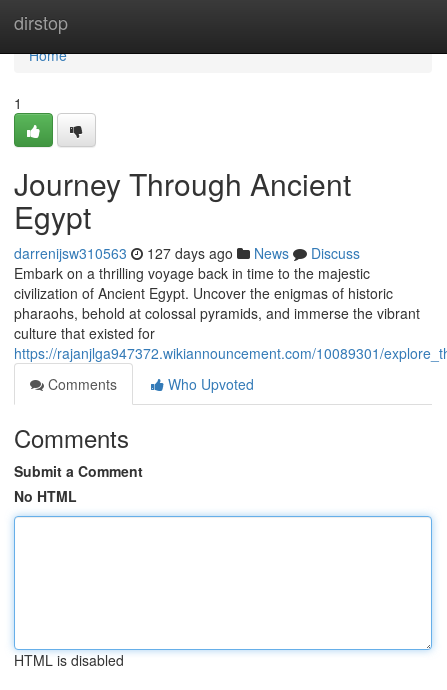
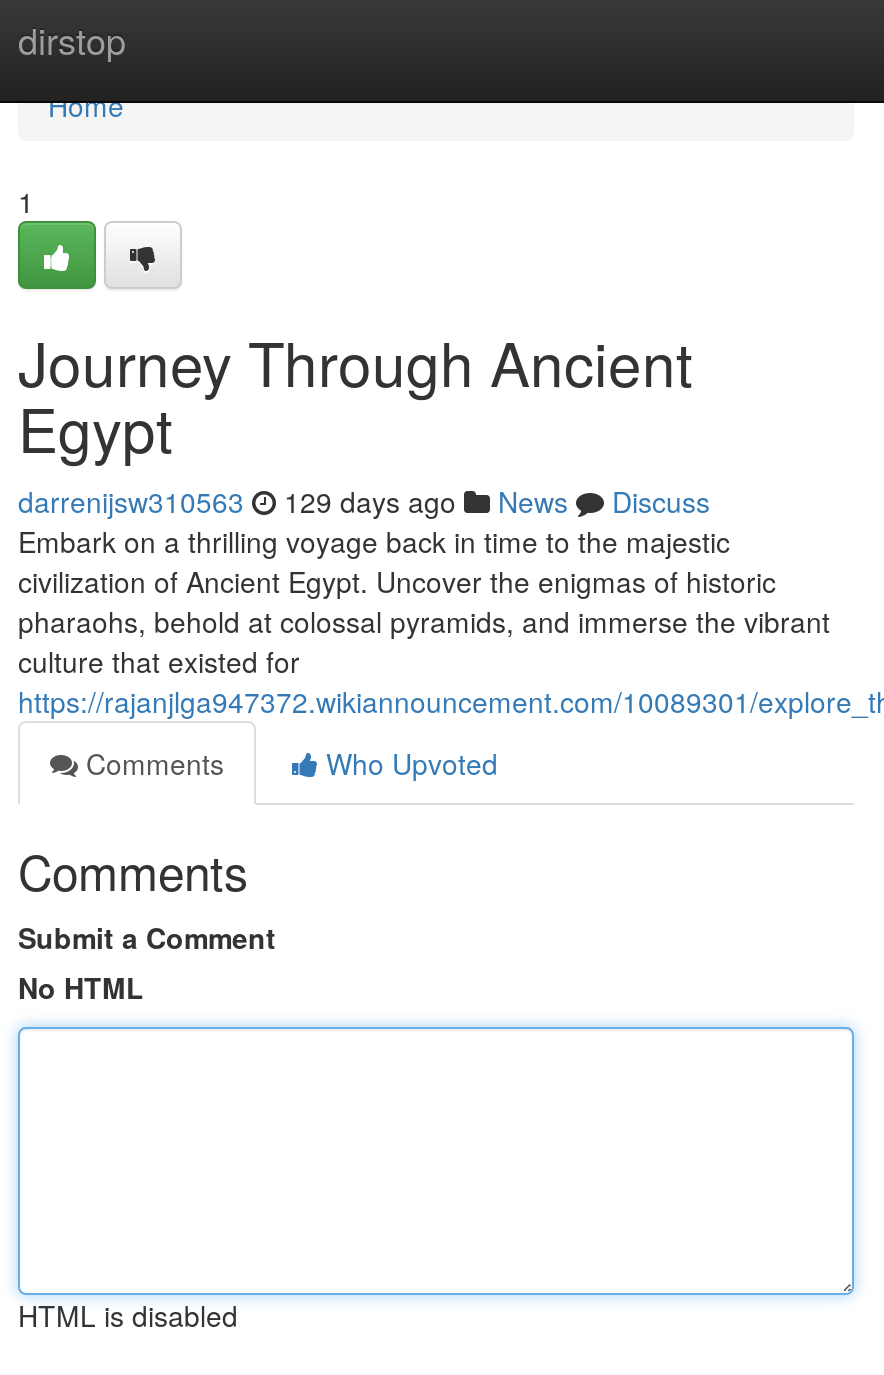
- darrenijsw310563 127 days ago News Discuss
+ darrenijsw310563 129 days ago News Discuss
